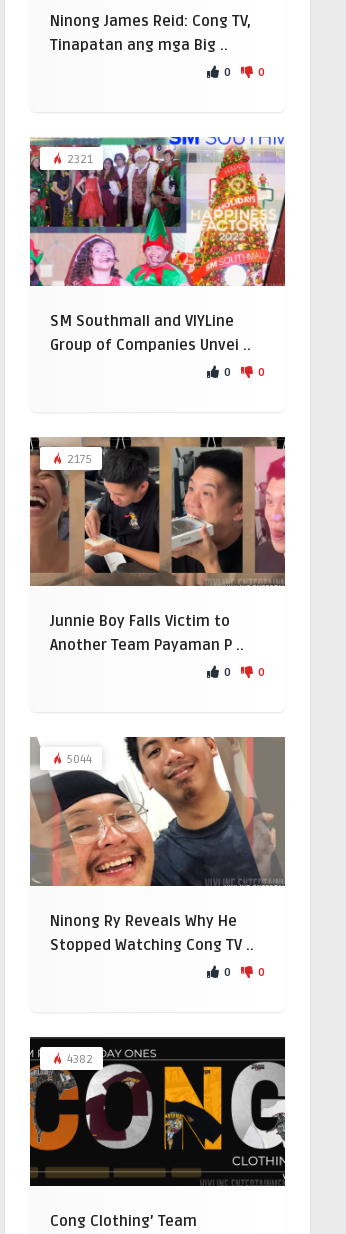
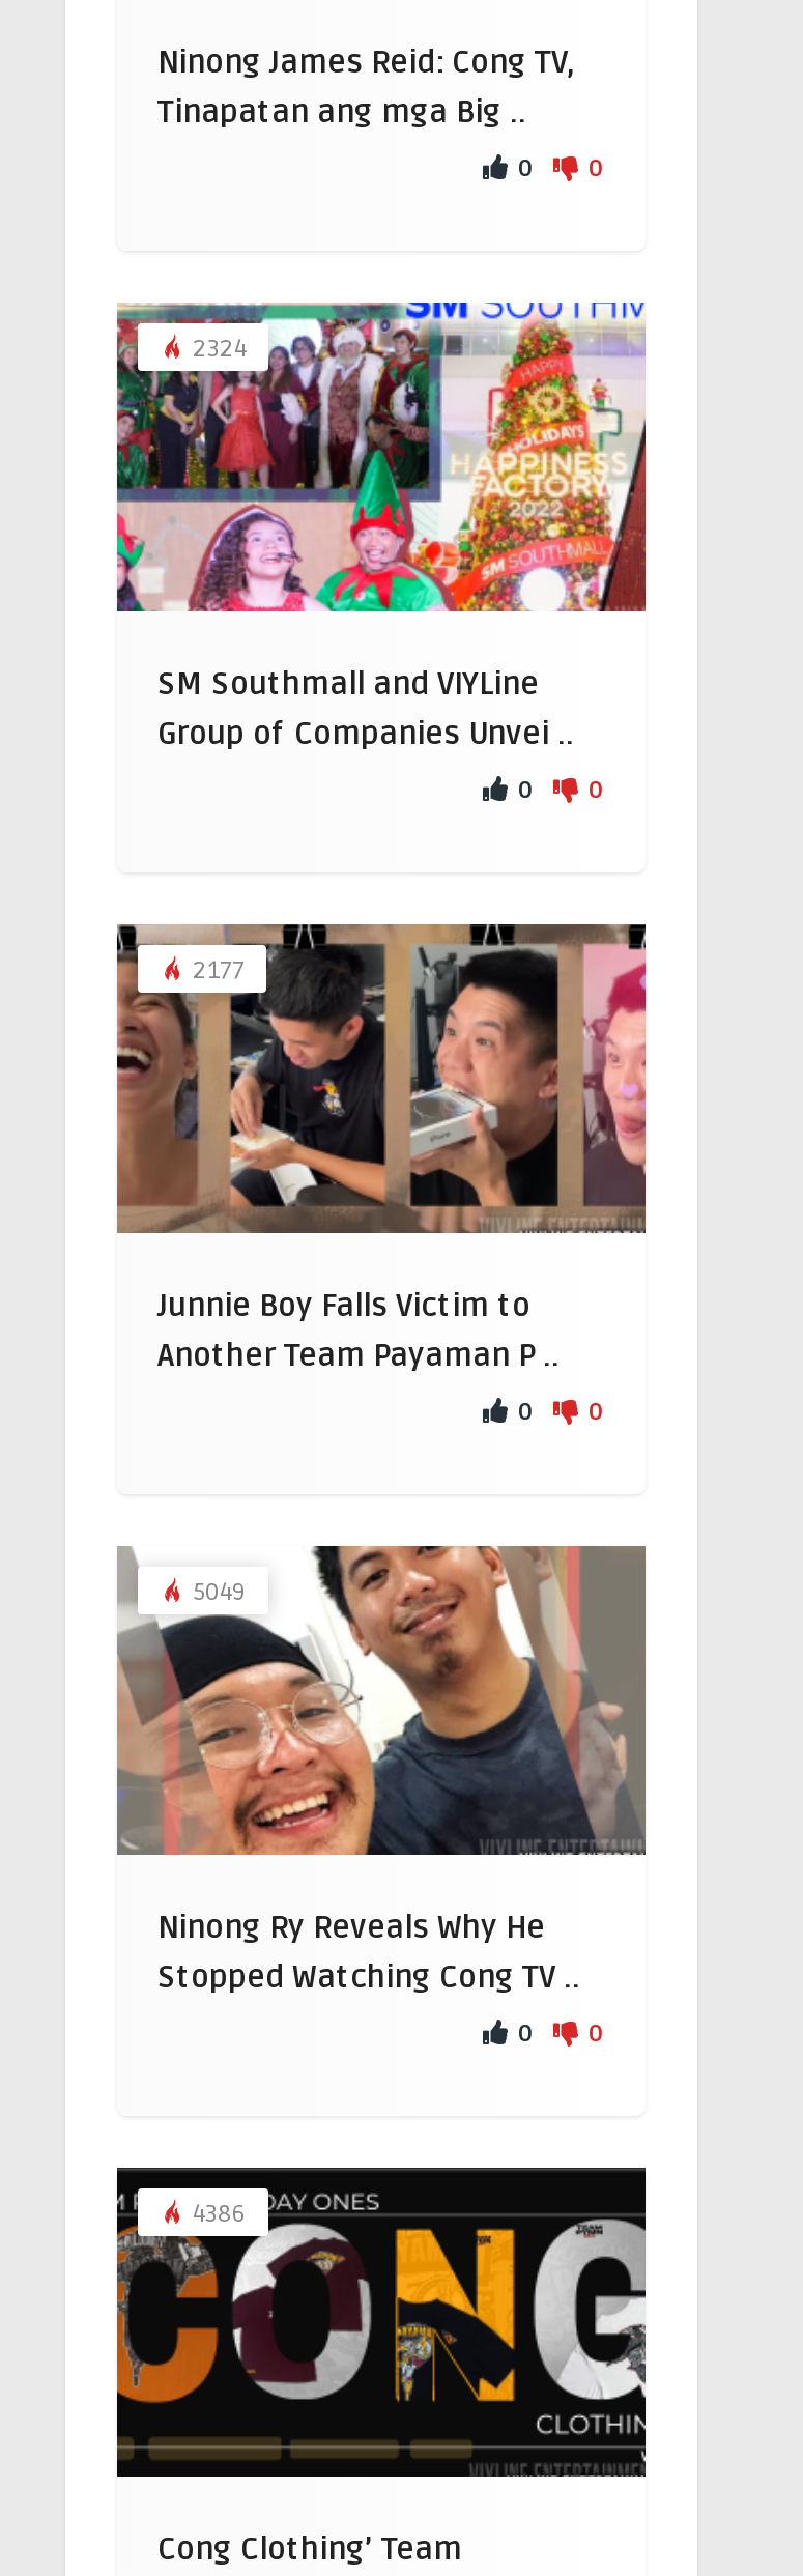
- 2321
+ 2324

- 2175
+ 2177

- 5044
+ 5049

- 4382
+ 4386
